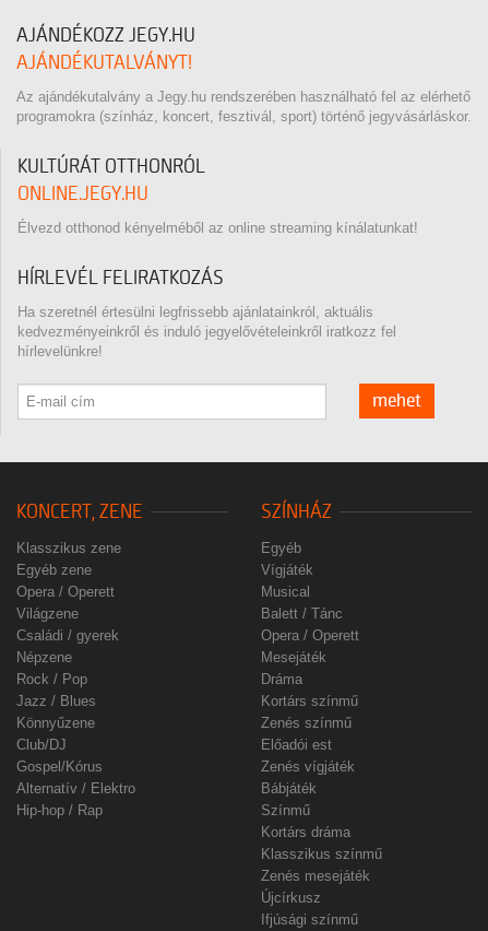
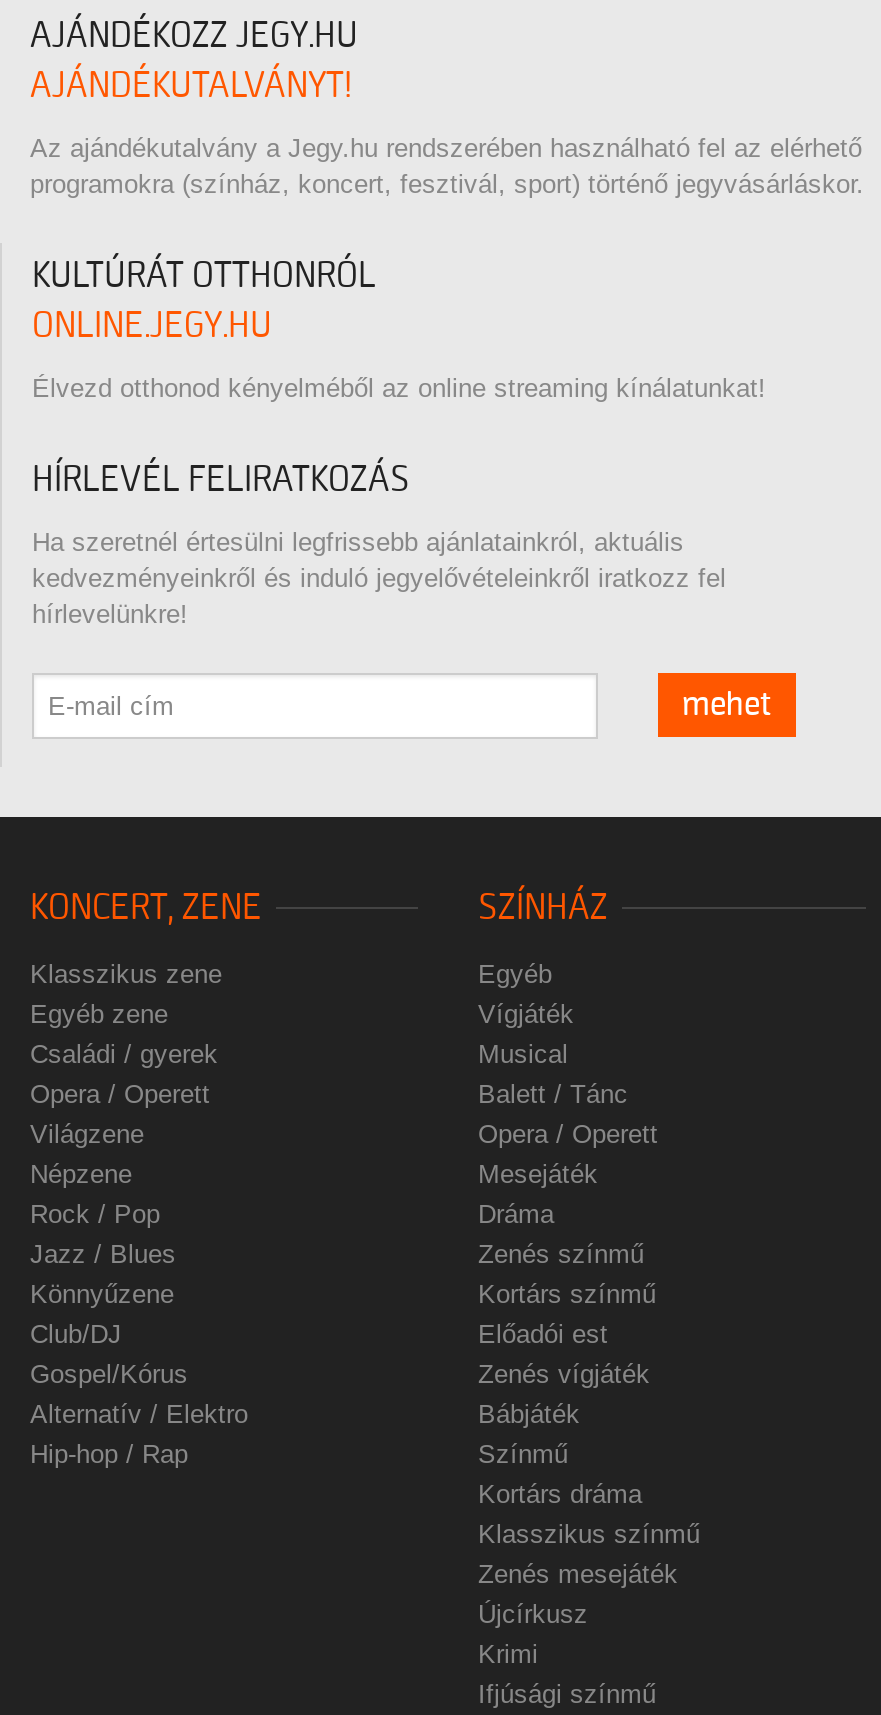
moved up: Családi / gyerek

moved up: Zenés színmű

+ Krimi
